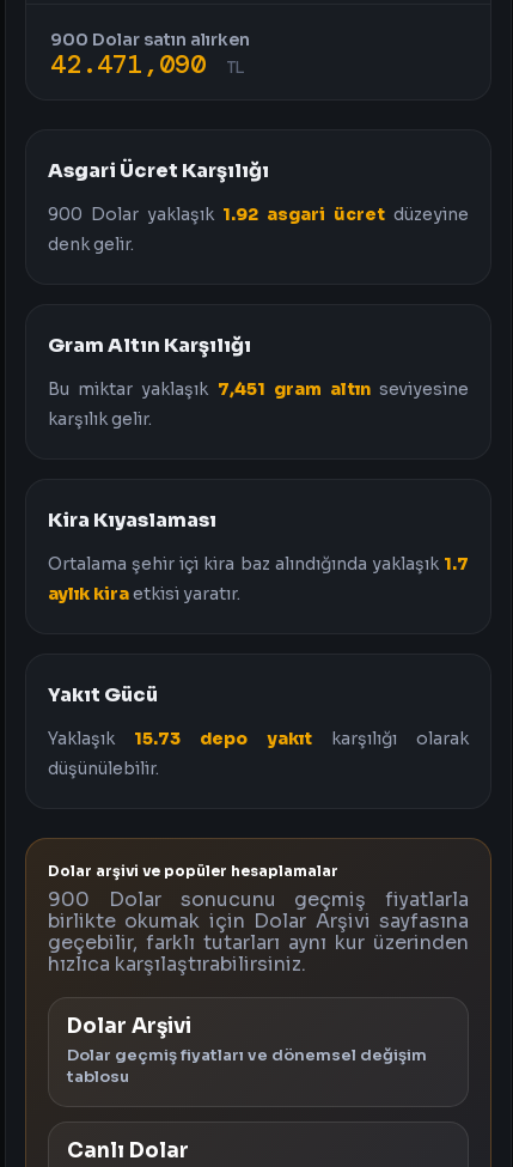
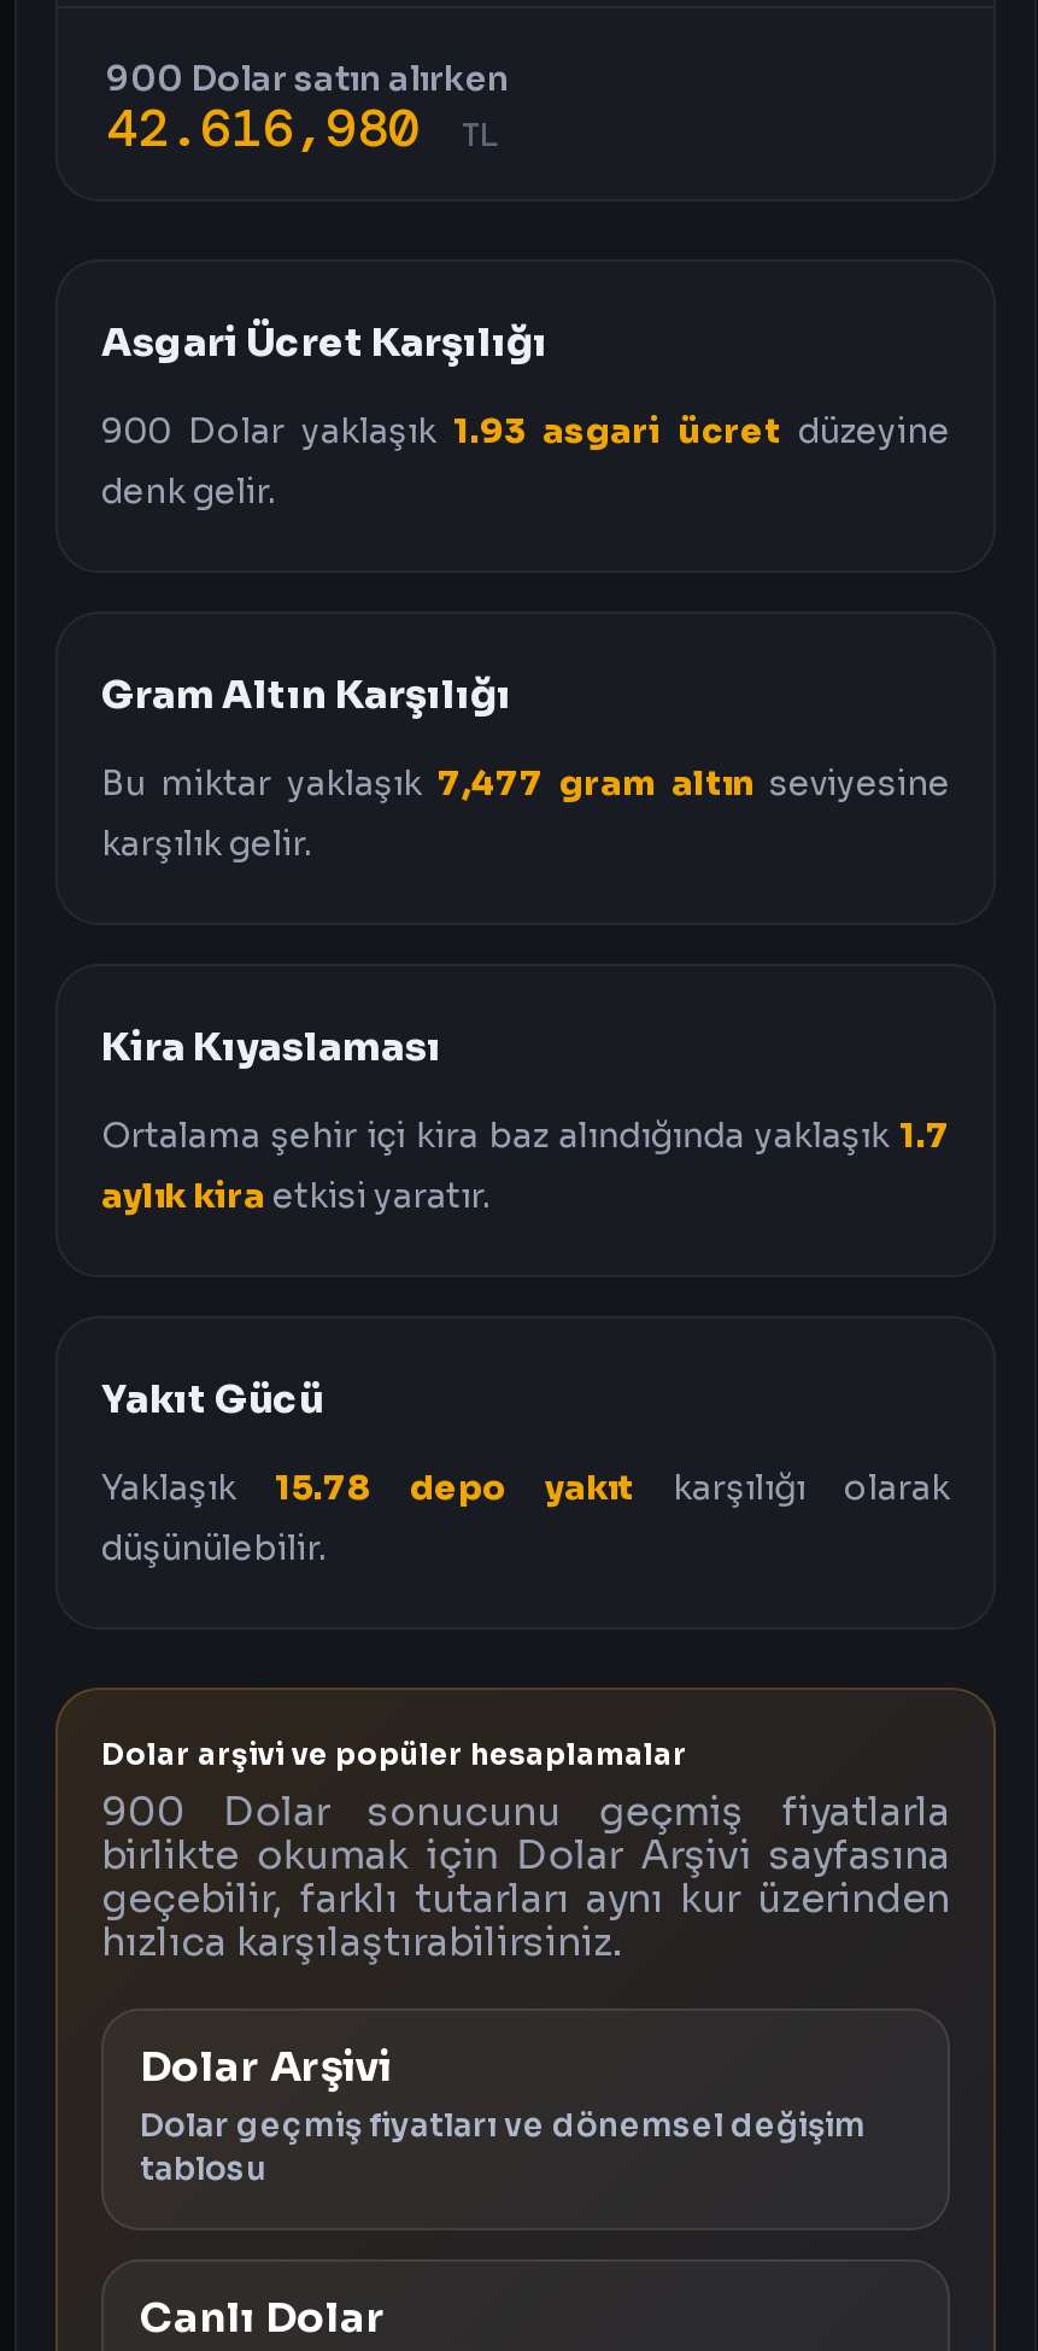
- 42.471,090 TL
+ 42.616,980 TL

- 900 Dolar yaklaşık 1.92 asgari ücret düzeyine
+ 900 Dolar yaklaşık 1.93 asgari ücret düzeyine

- Bu miktar yaklaşık 7,451 gram altın seviyesine
+ Bu miktar yaklaşık 7,477 gram altın seviyesine

- Yaklaşık 15.73 depo yakıt karşılığı olarak
+ Yaklaşık 15.78 depo yakıt karşılığı olarak
